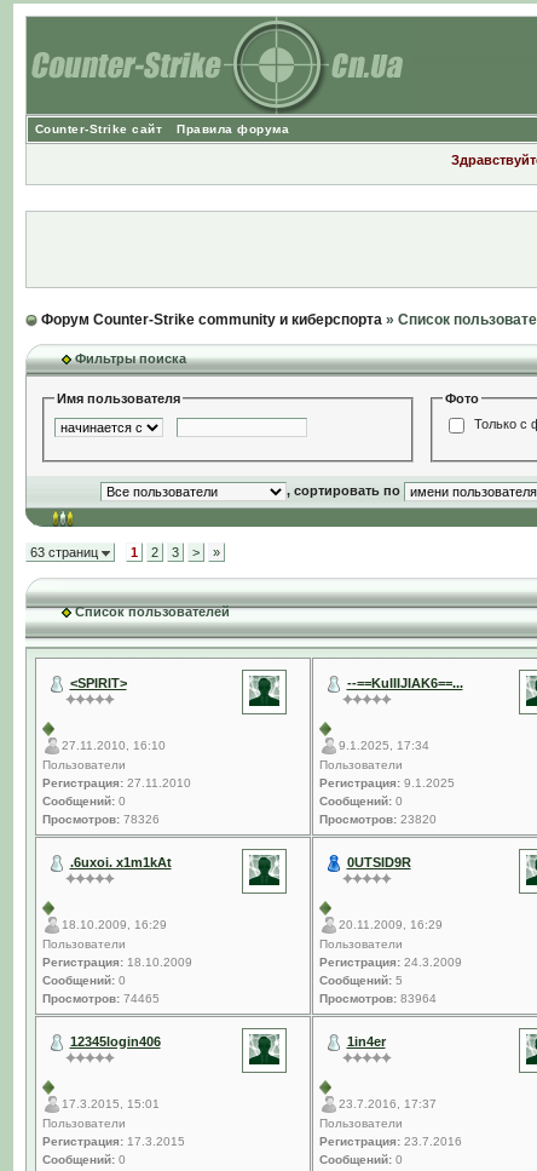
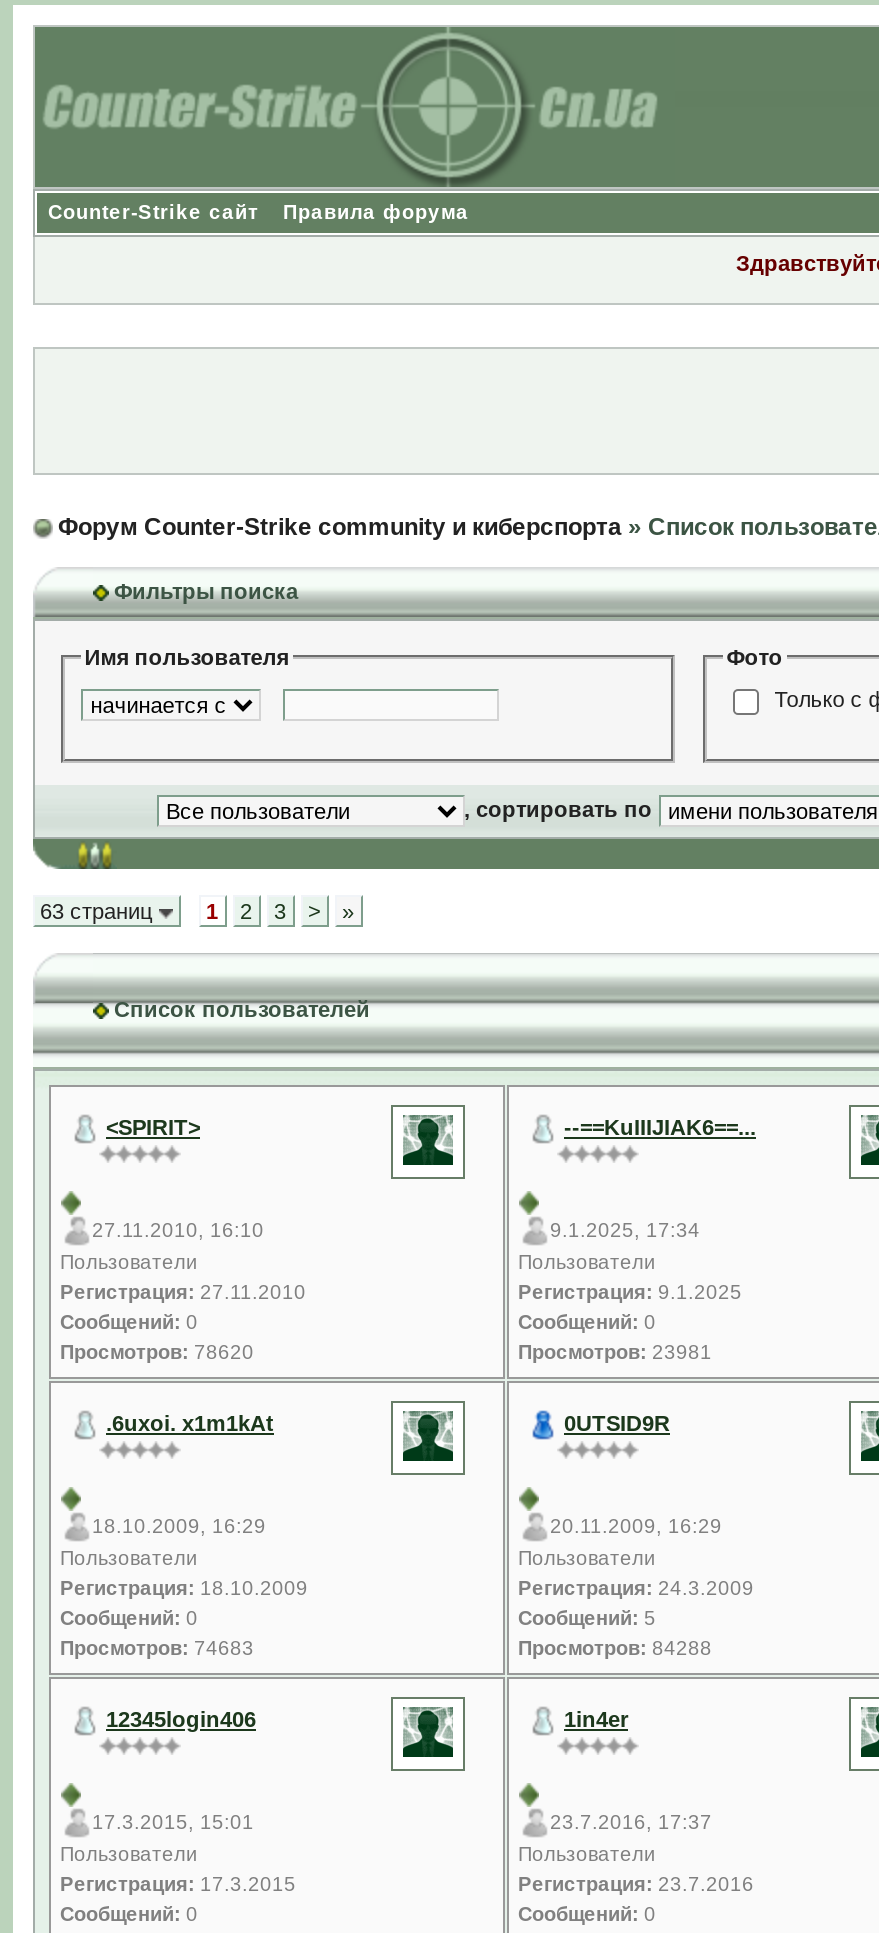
- Просмотров: 78326
+ Просмотров: 78620

- Просмотров: 23820
+ Просмотров: 23981

- Просмотров: 74465
+ Просмотров: 74683

- Просмотров: 83964
+ Просмотров: 84288
